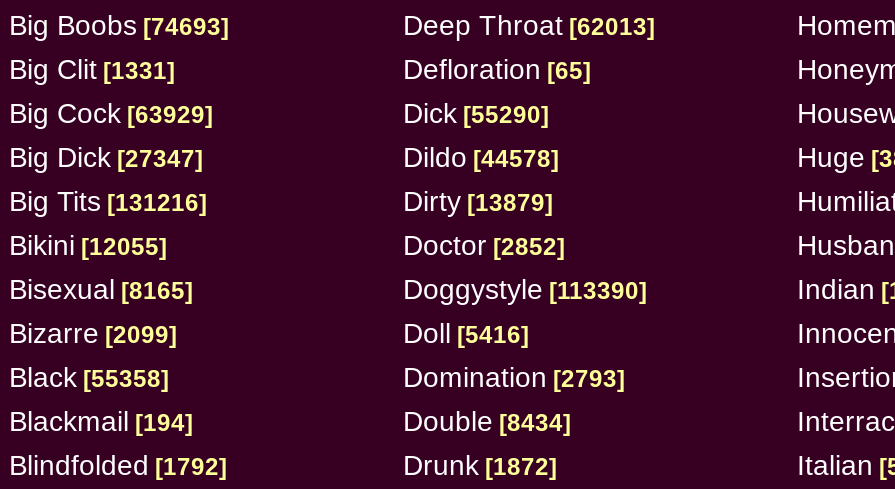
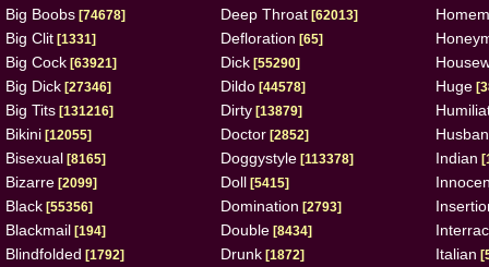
- Big Boobs [74693]
+ Big Boobs [74678]

- Big Cock [63929]
+ Big Cock [63921]

- Big Dick [27347]
+ Big Dick [27346]

- Doggystyle [113390]
+ Doggystyle [113378]

- Doll [5416]
+ Doll [5415]

- Black [55358]
+ Black [55356]
